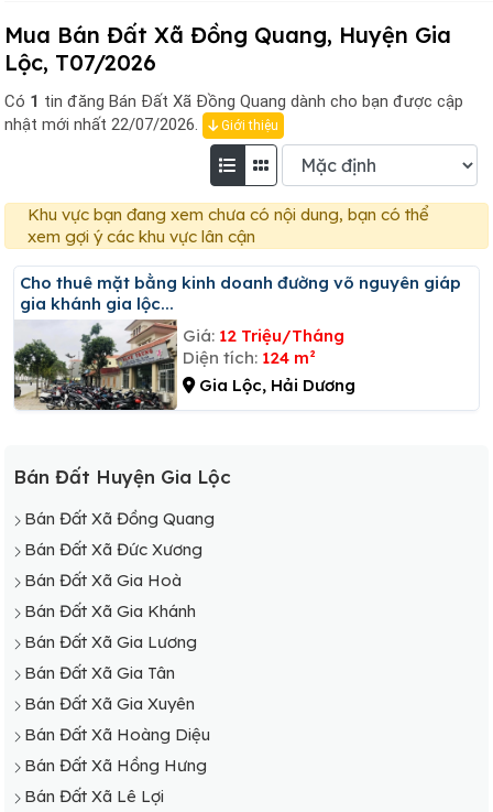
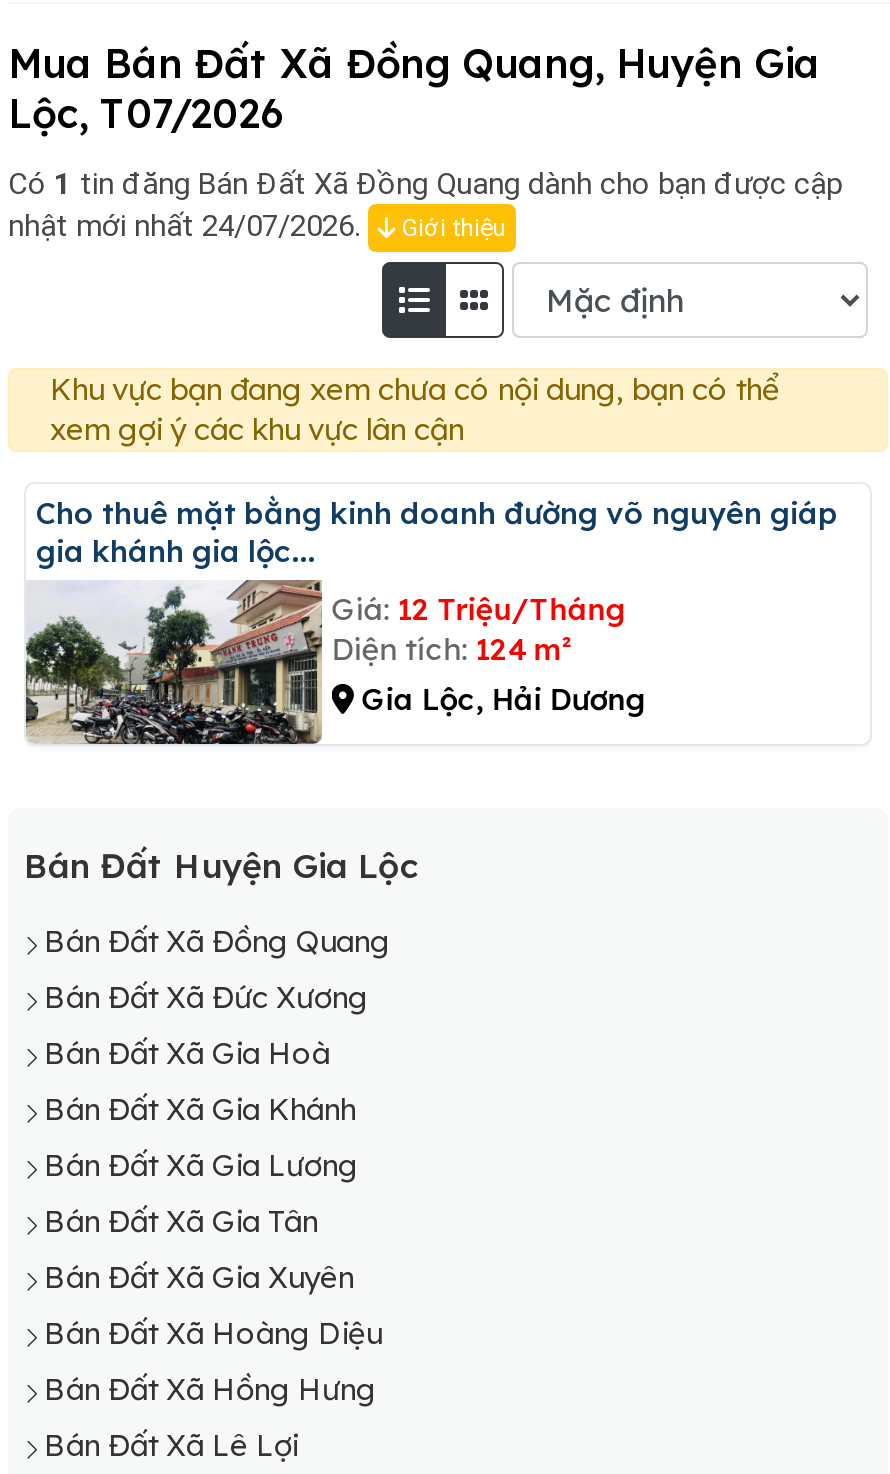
- nhật mới nhất 22/07/2026. Giới thiệu
+ nhật mới nhất 24/07/2026. Giới thiệu
